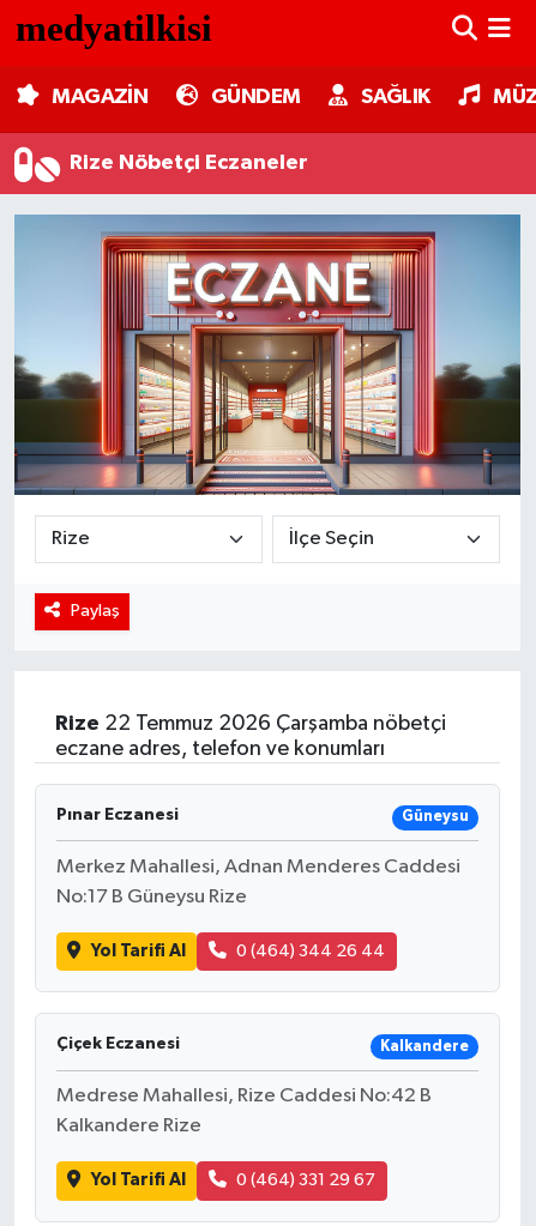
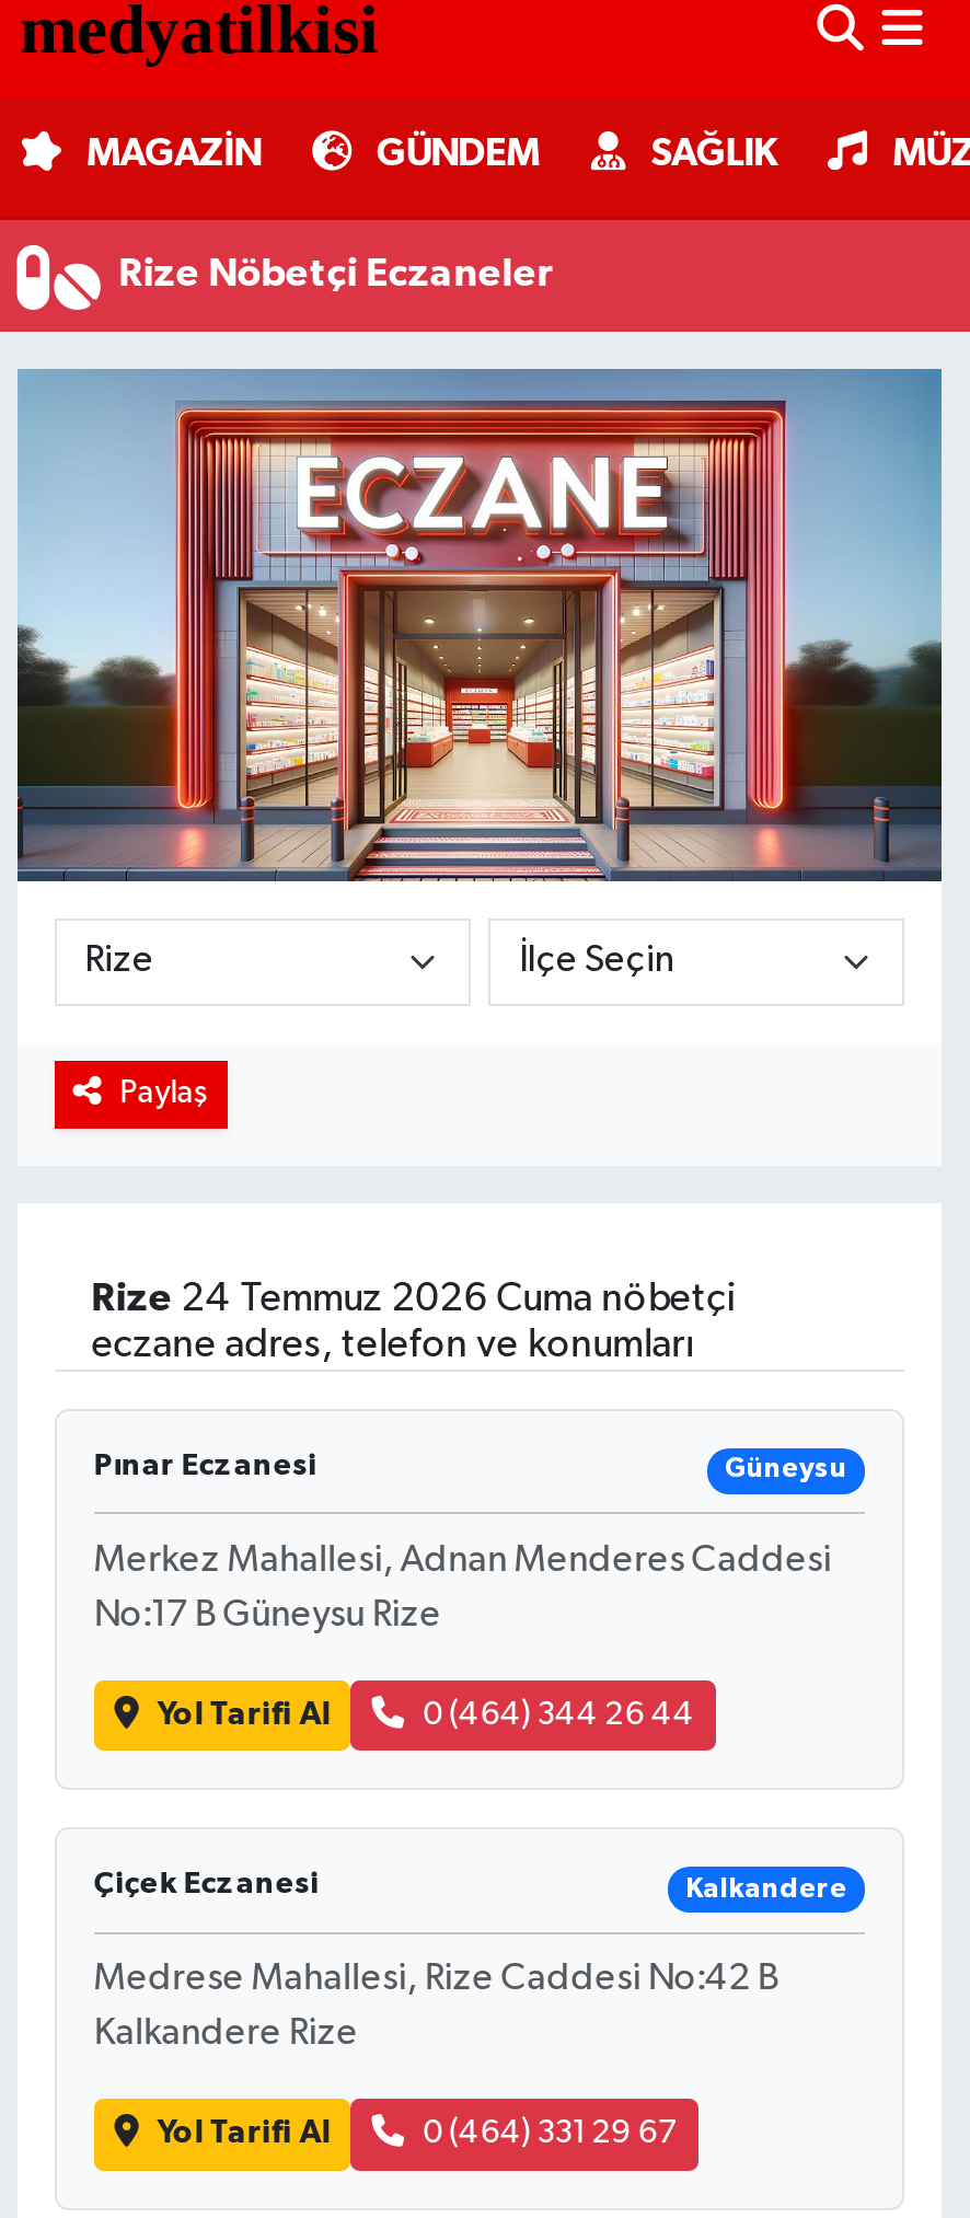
- Rize 22 Temmuz 2026 Çarşamba nöbetçi
+ Rize 24 Temmuz 2026 Cuma nöbetçi
